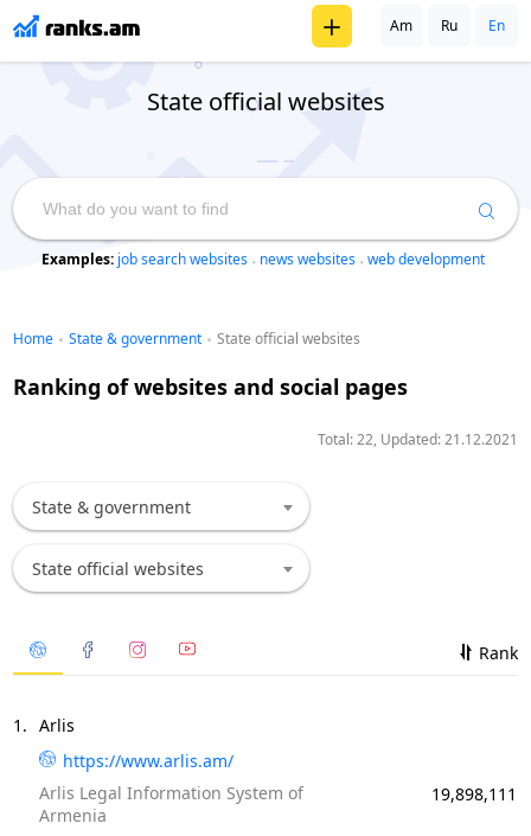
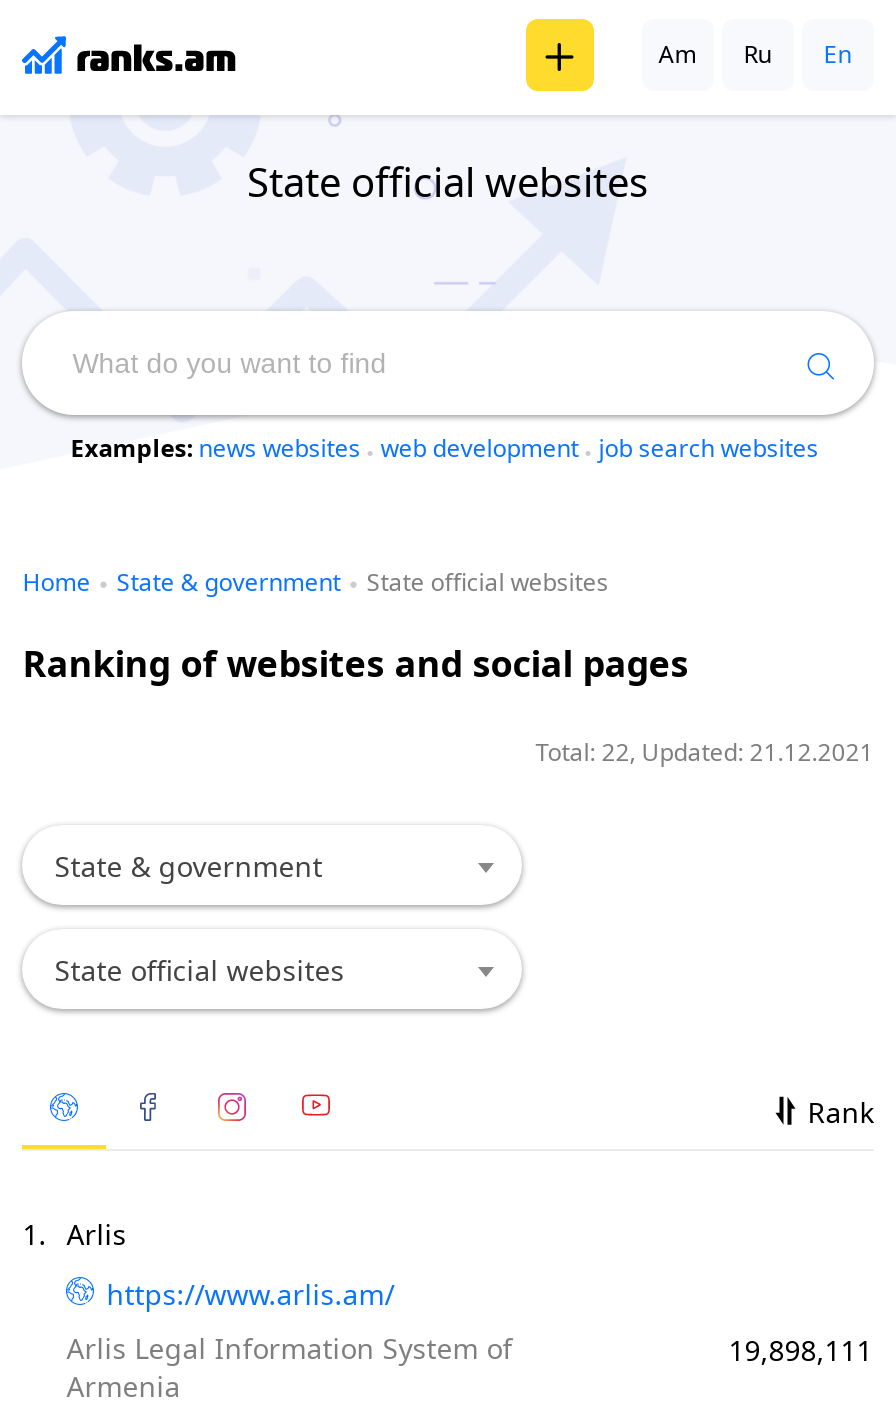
- Examples: job search websites news websites web development
+ Examples: news websites web development job search websites
